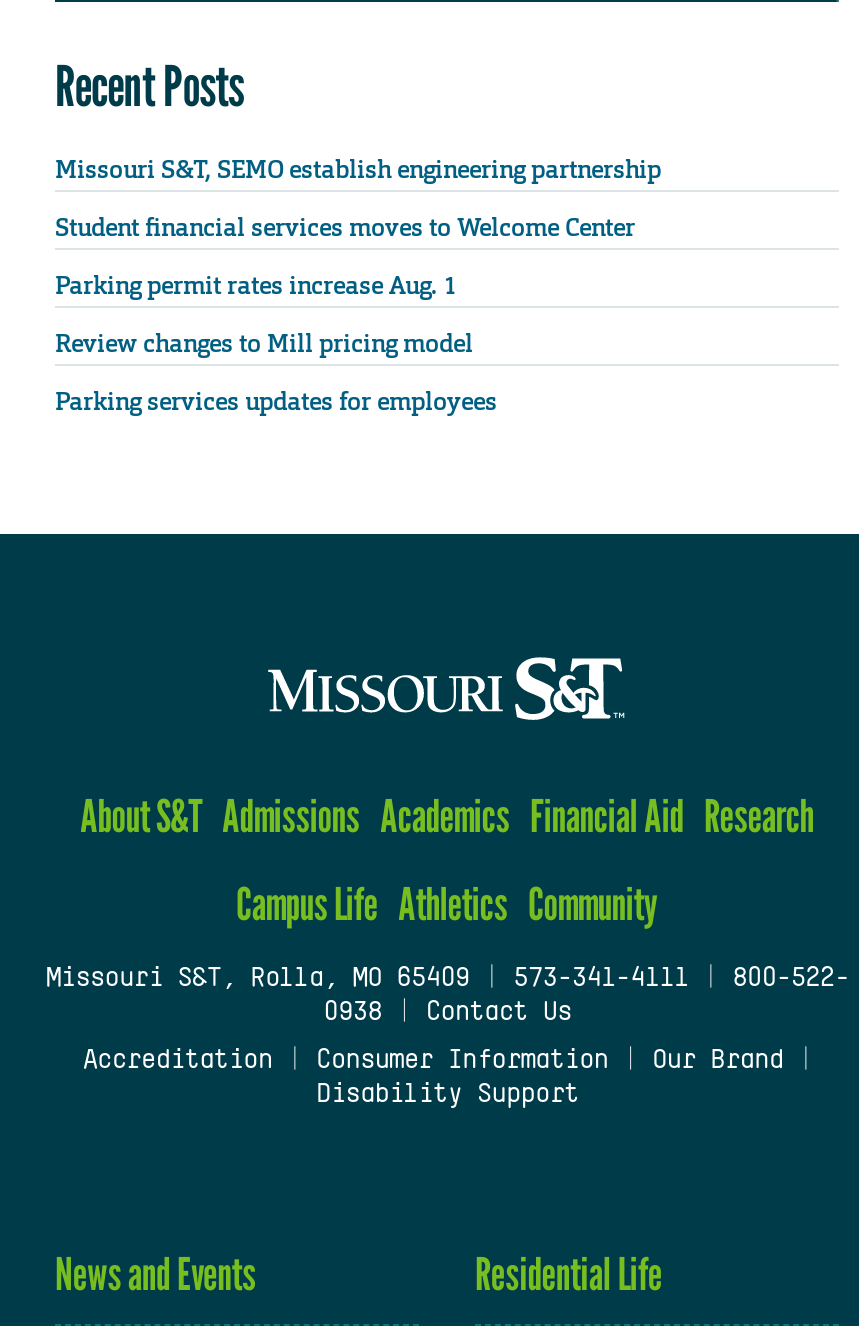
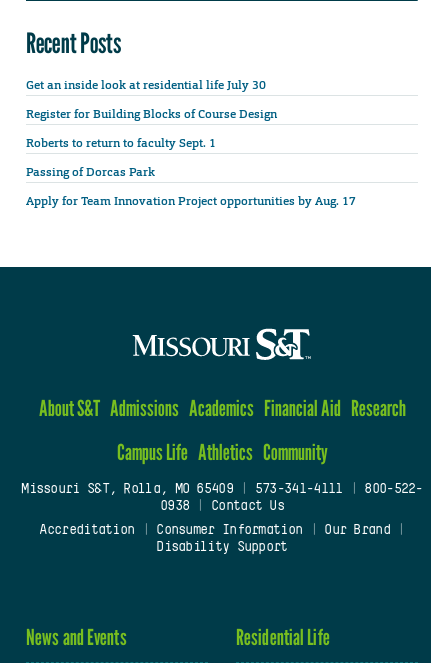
- Missouri S&T, SEMO establish engineering partnership
+ Get an inside look at residential life July 30

- Student financial services moves to Welcome Center
+ Register for Building Blocks of Course Design

- Parking permit rates increase Aug. 1
+ Roberts to return to faculty Sept. 1

- Review changes to Mill pricing model
+ Passing of Dorcas Park

- Parking services updates for employees
+ Apply for Team Innovation Project opportunities by Aug. 17
